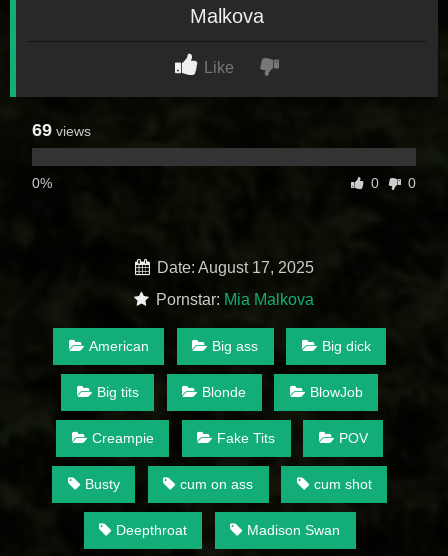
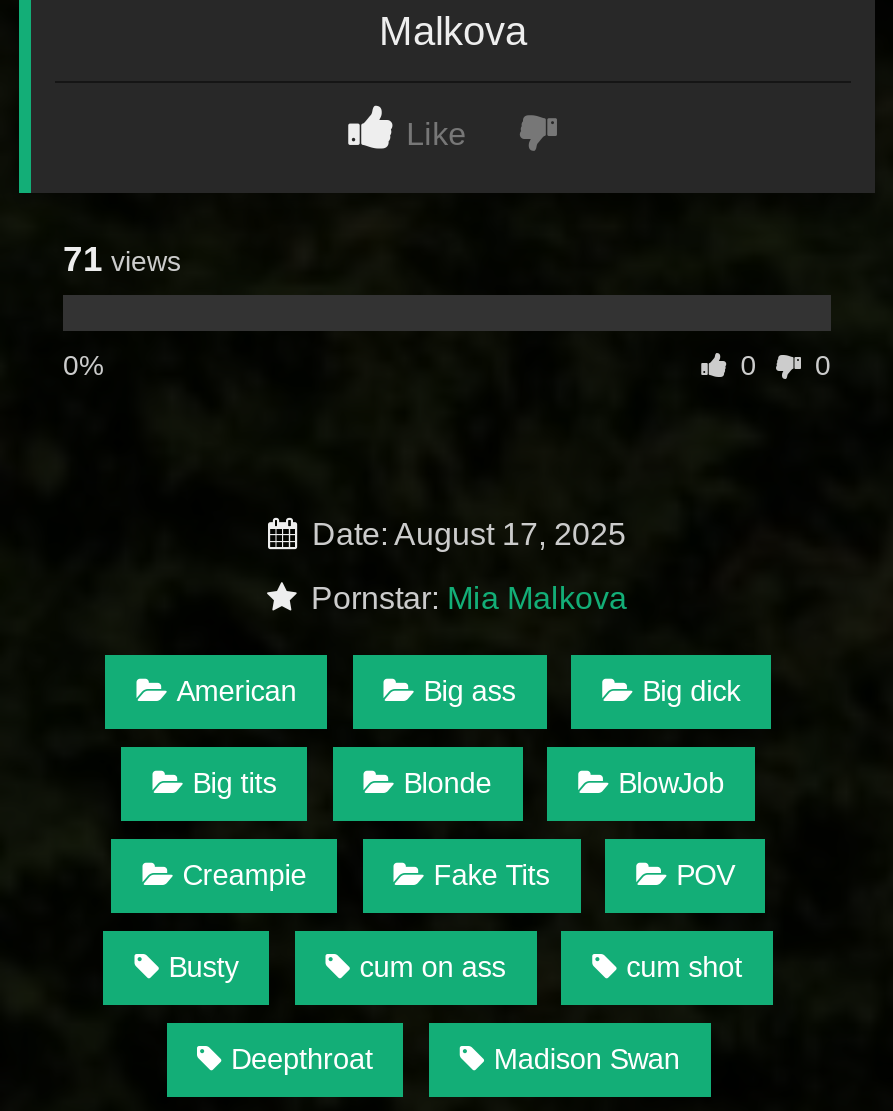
- 69 views
+ 71 views
